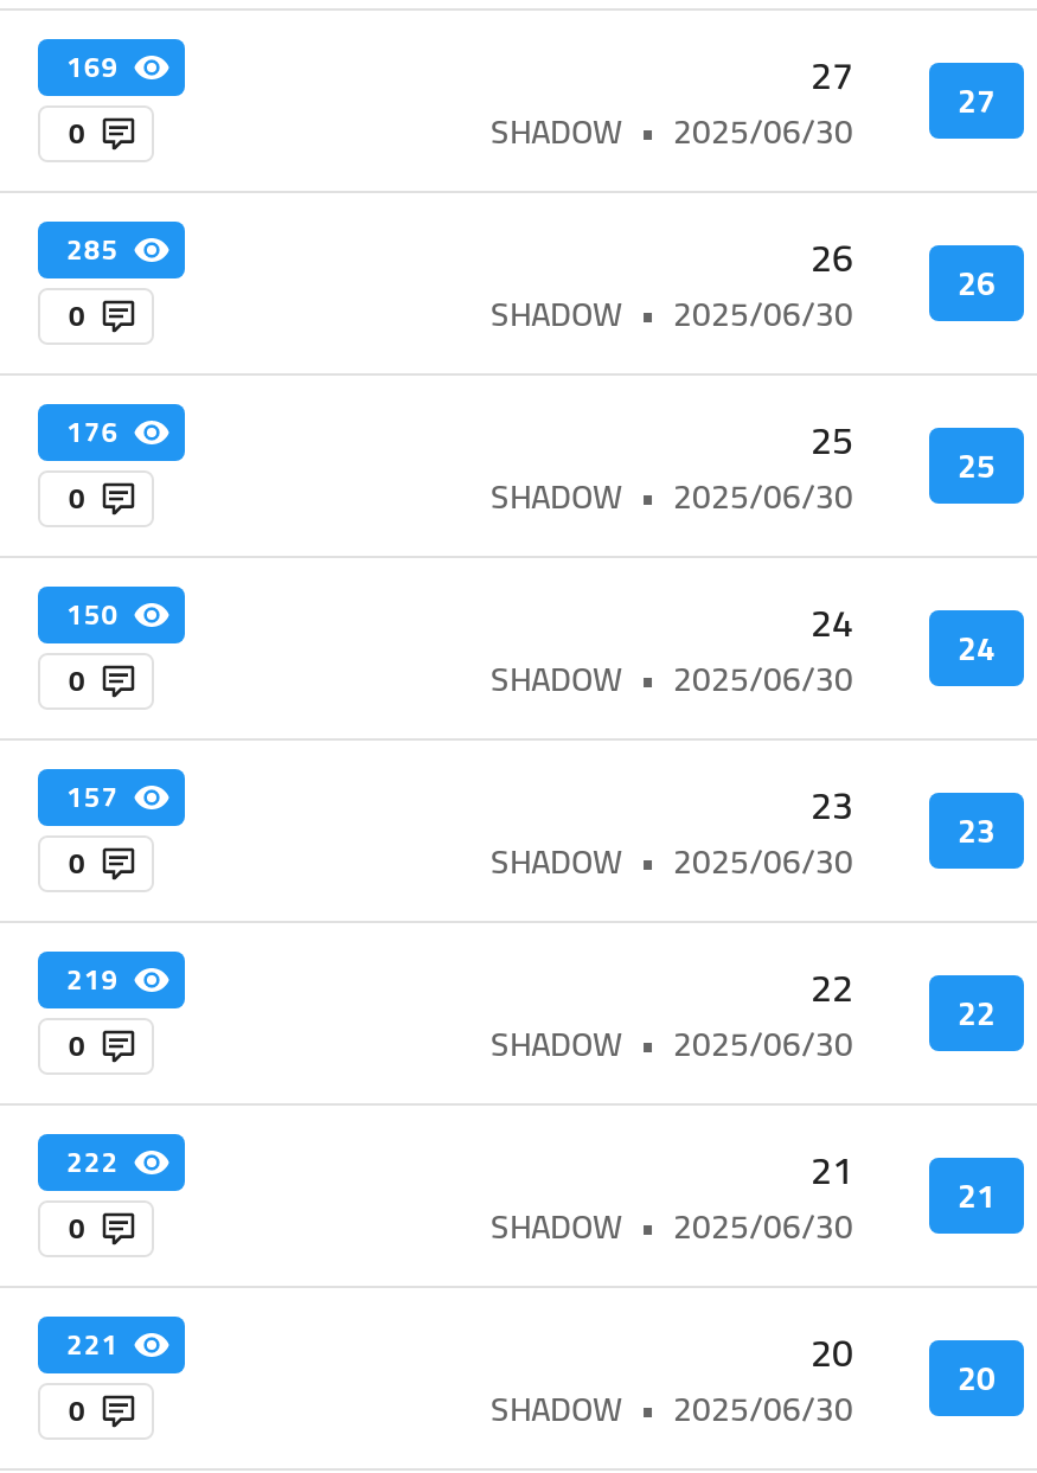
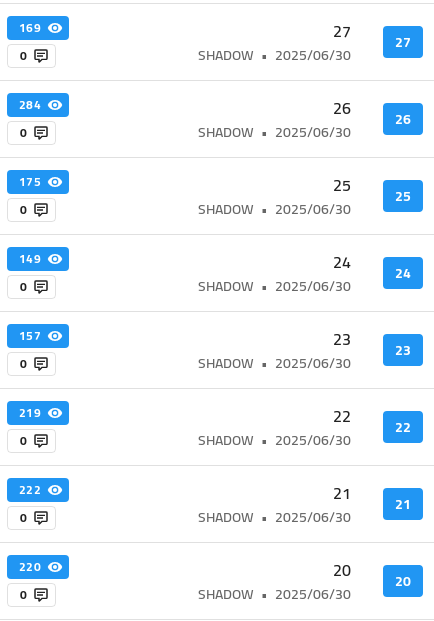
- 285
+ 284

- 176
+ 175

- 150
+ 149

- 221
+ 220
